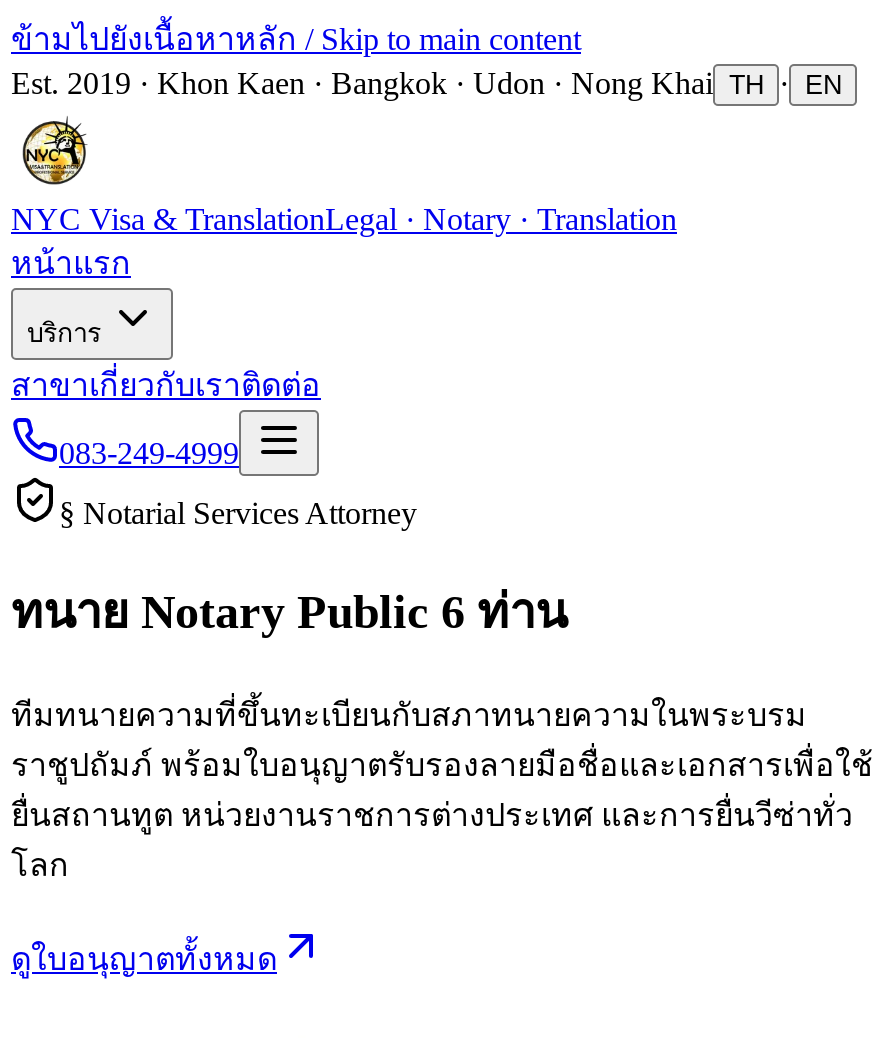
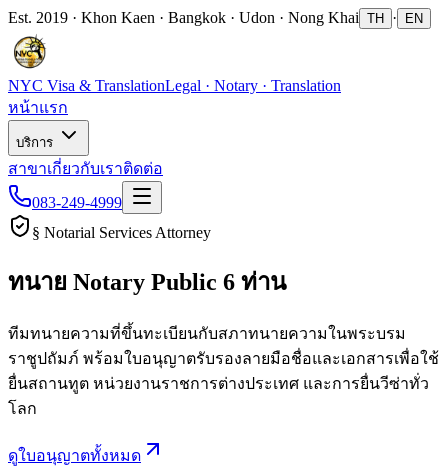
- ข้ามไปยังเนื้อหาหลัก / Skip to main content
